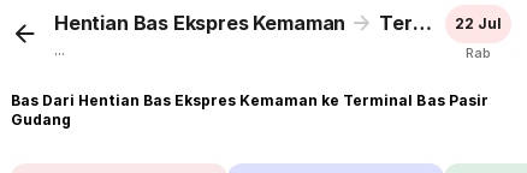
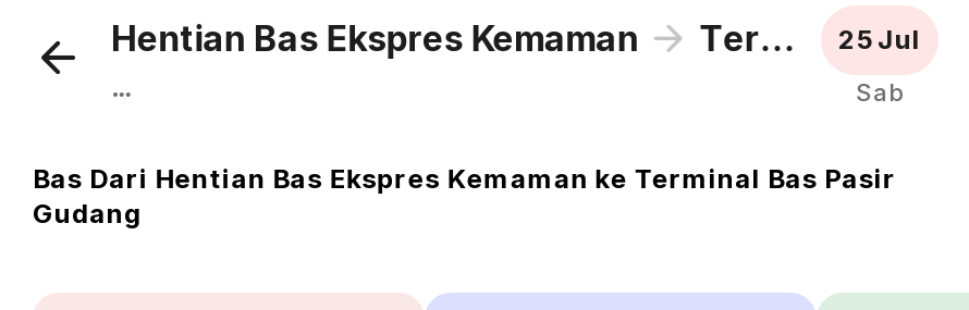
- 22 Jul
+ 25 Jul

- Rab
+ Sab
